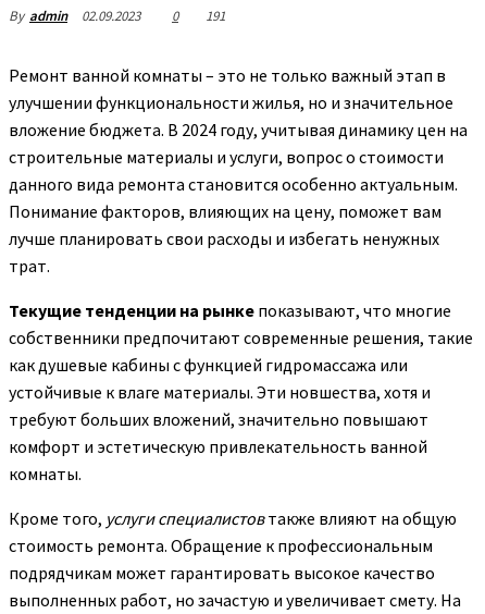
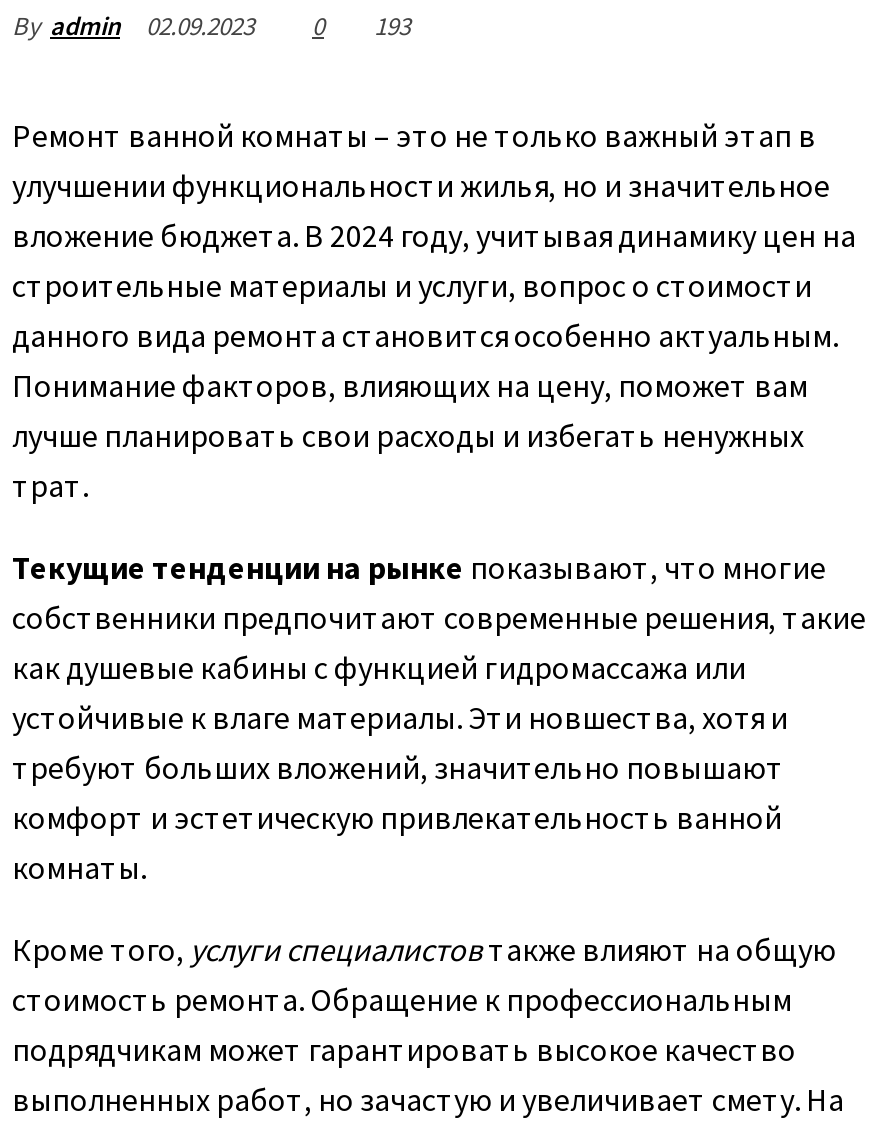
- By admin 02.09.2023 0 191
+ By admin 02.09.2023 0 193
